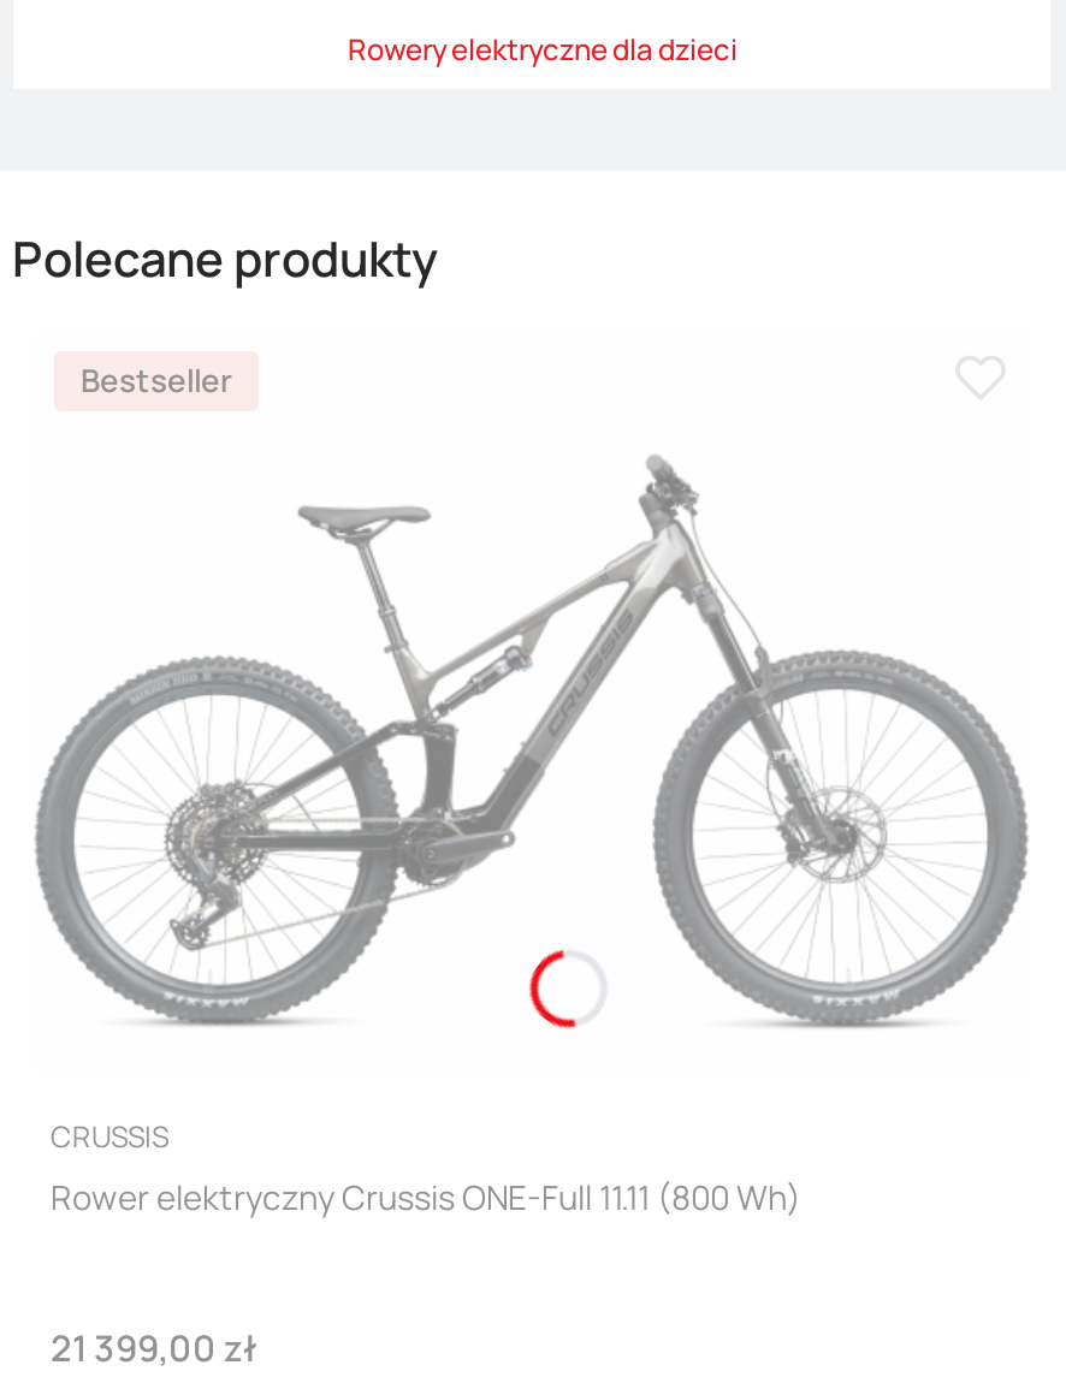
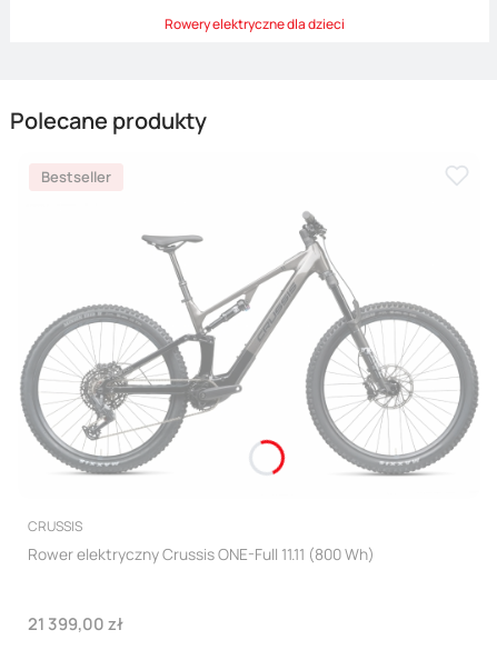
- [image]
+ [image]
